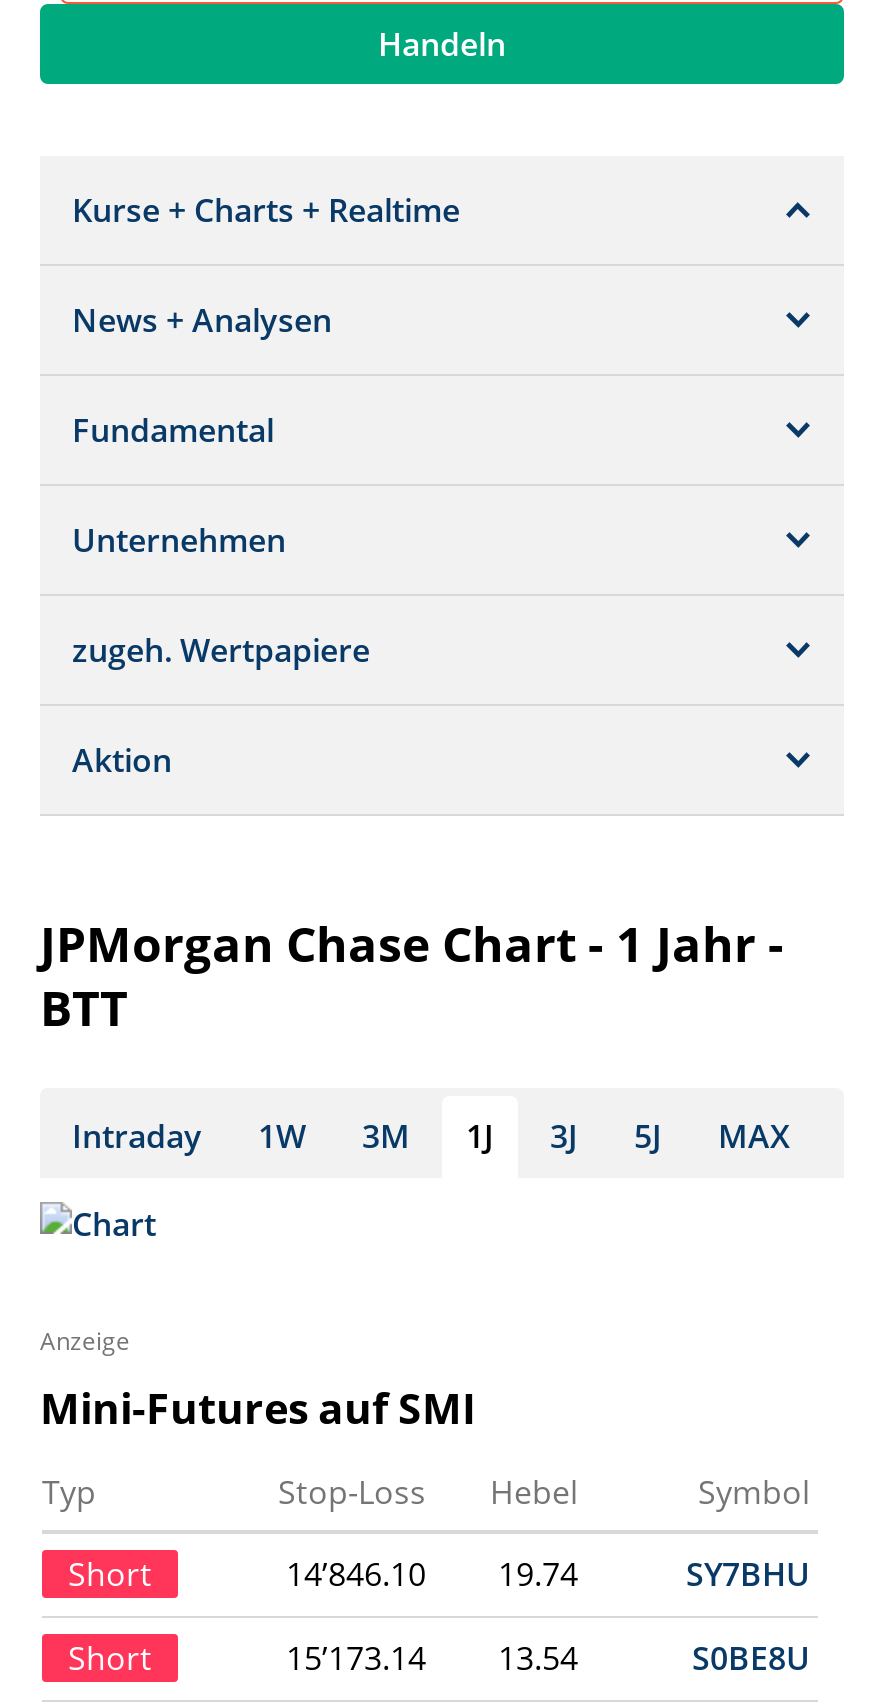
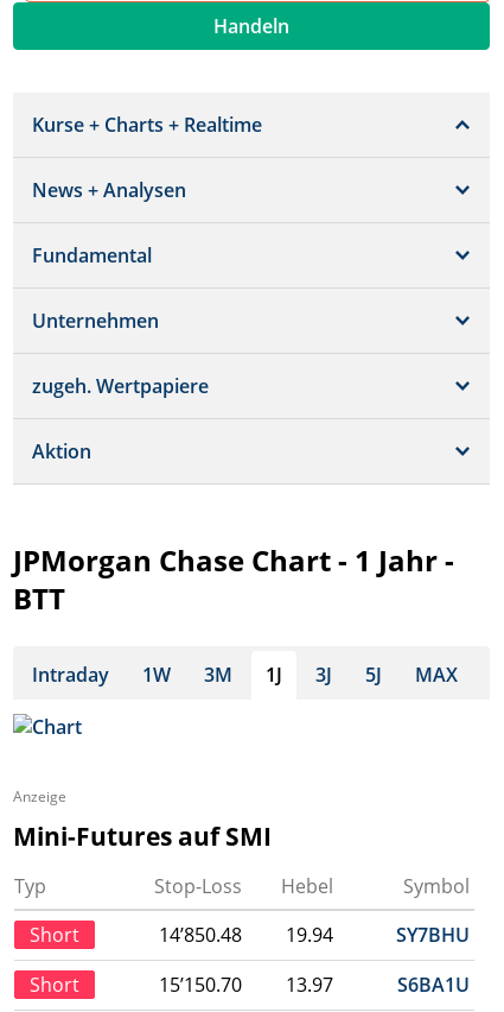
- 14’846.10
+ 14’850.48

- 19.74
+ 19.94

- 15’173.14
- 13.54
- S0BE8U
+ 15’150.70
+ 13.97
+ S6BA1U
